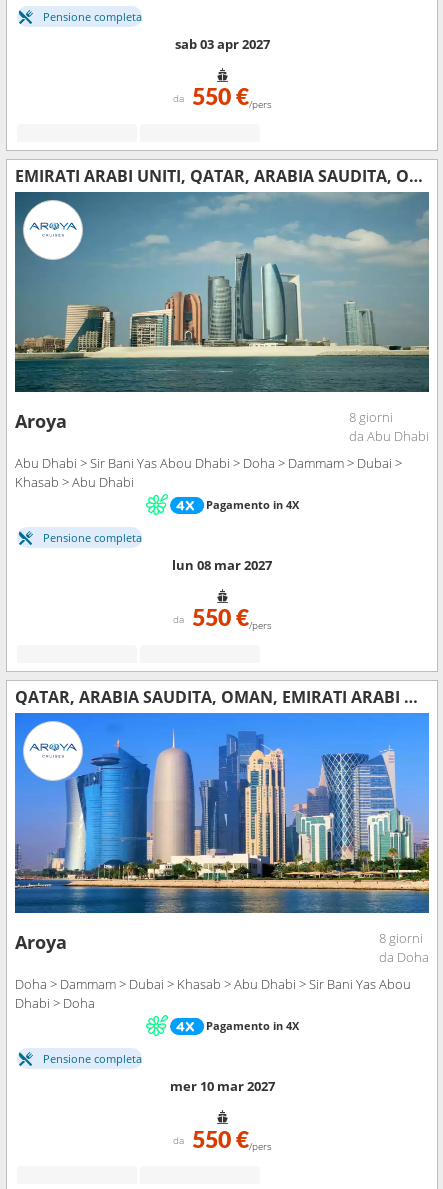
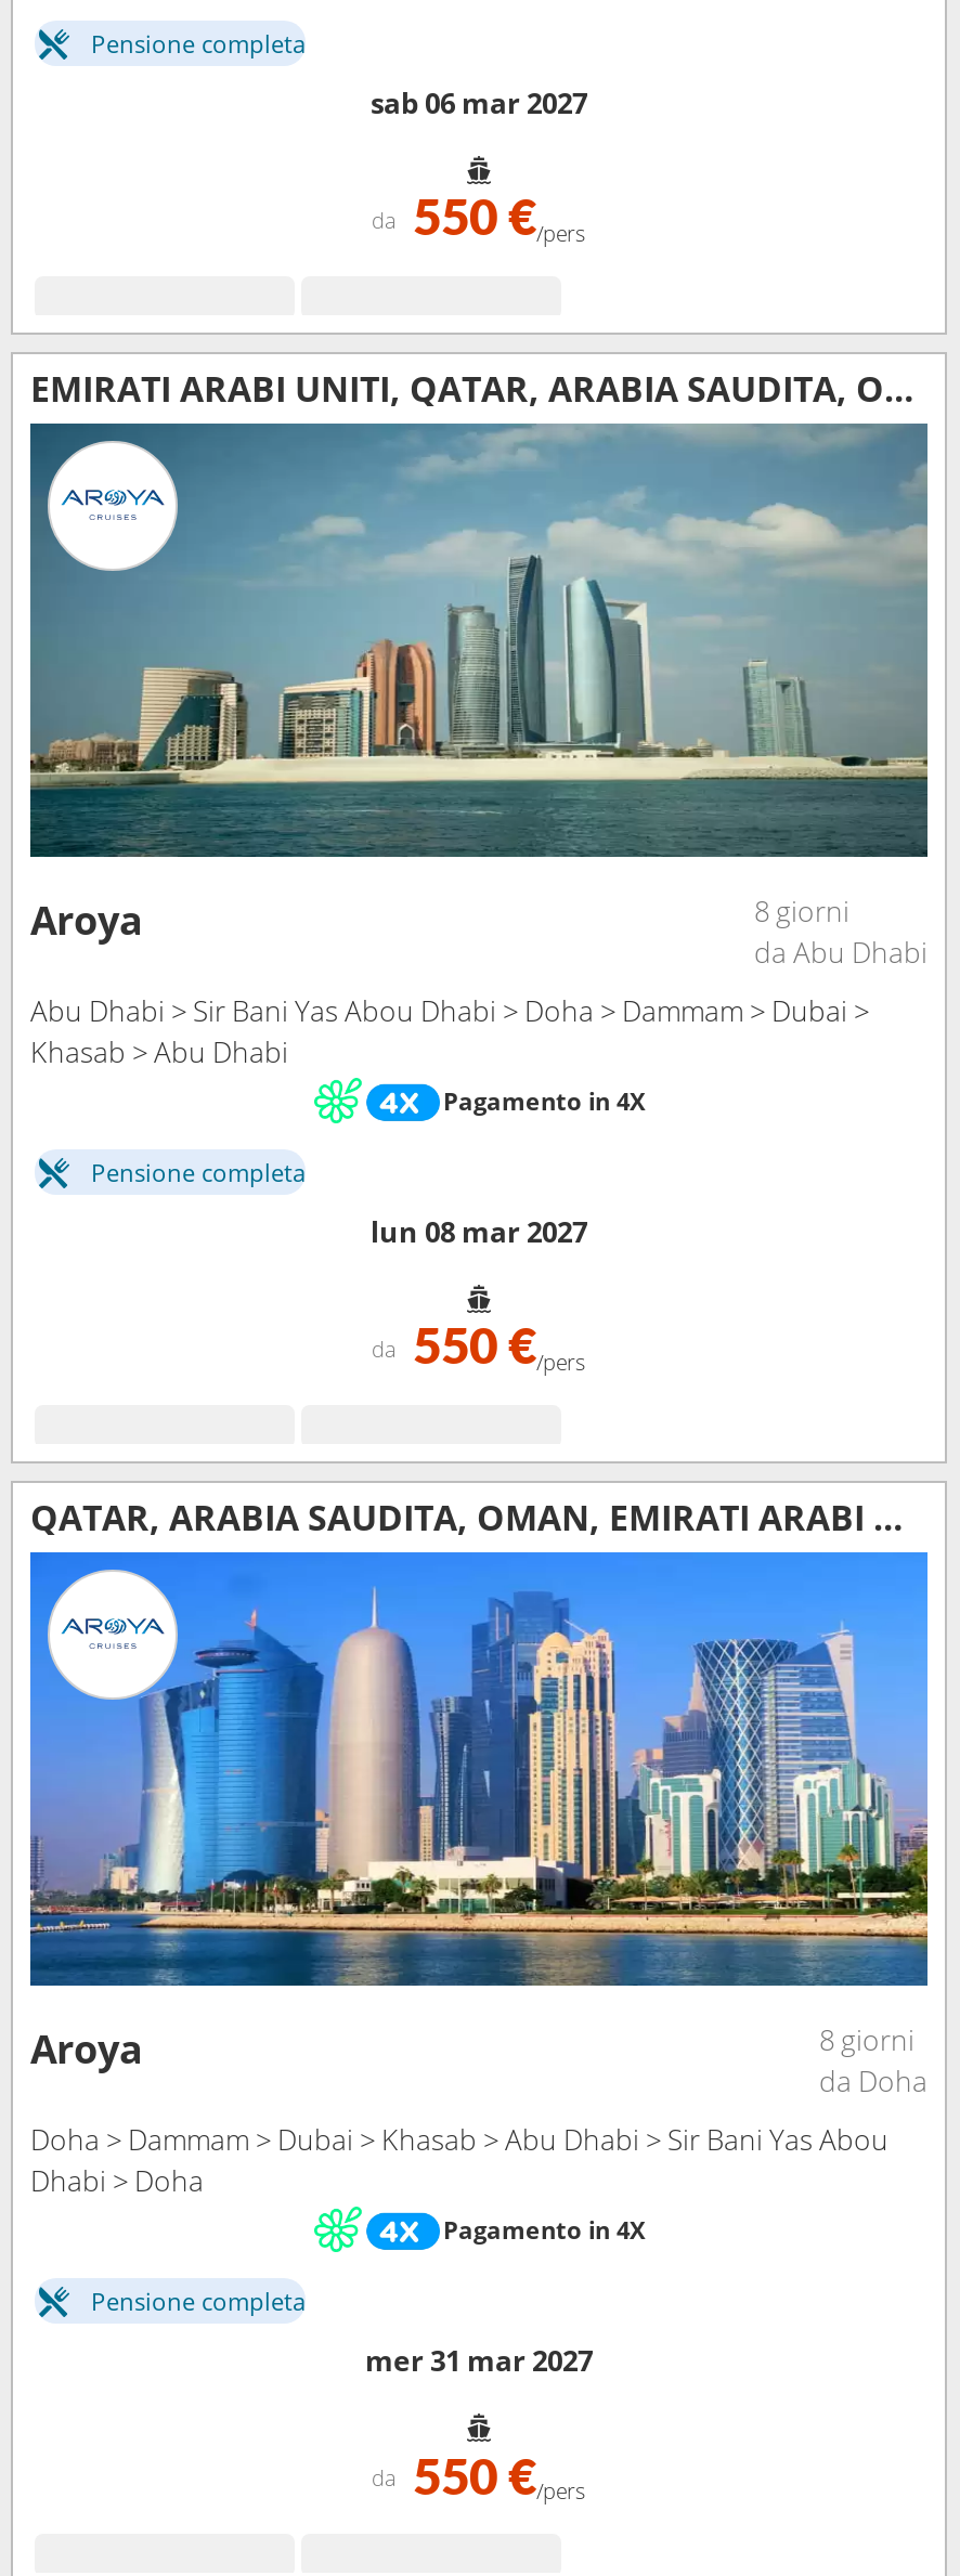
- sab 03 apr 2027
+ sab 06 mar 2027

- mer 10 mar 2027
+ mer 31 mar 2027
